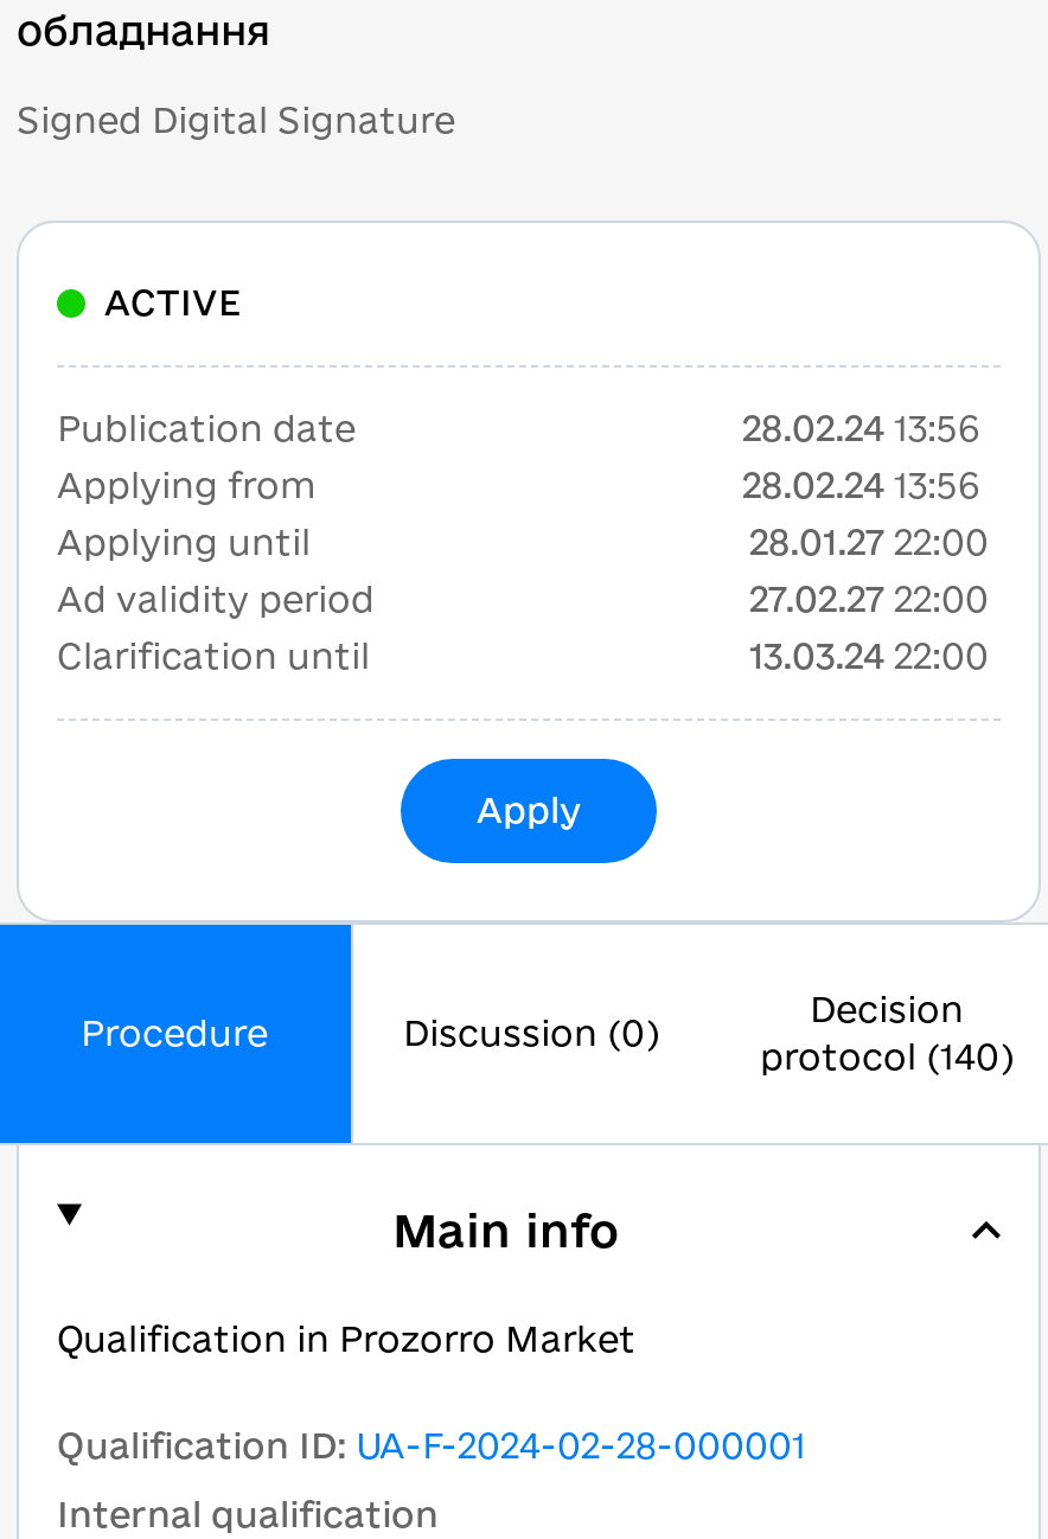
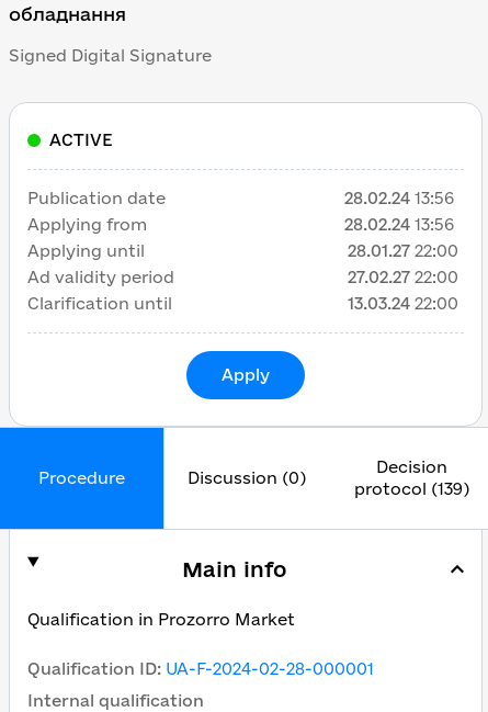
- protocol (140)
+ protocol (139)
